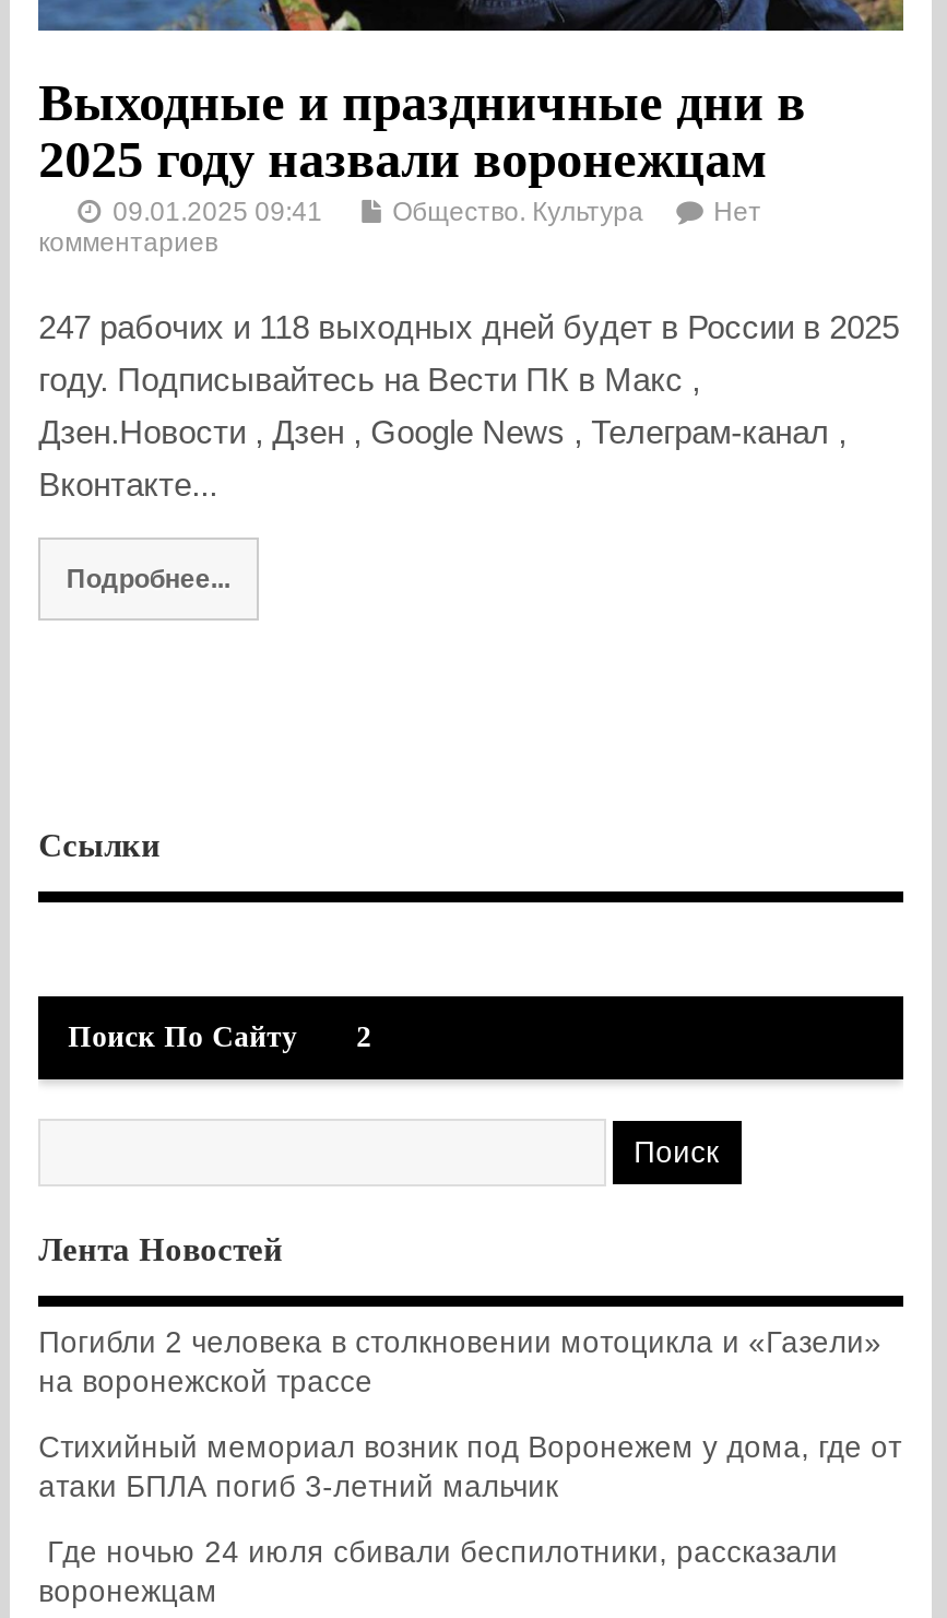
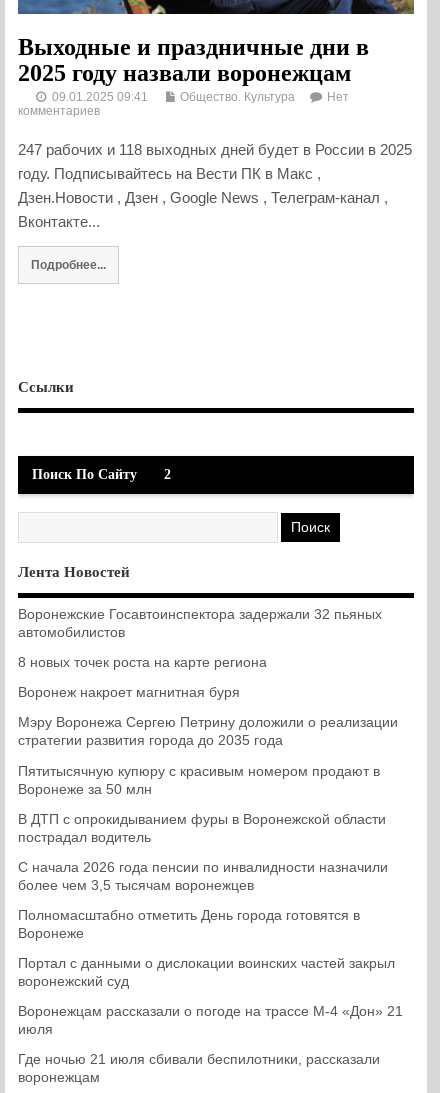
- Погибли 2 человека в столкновении мотоцикла и «Газели»
- на воронежской трассе
- Стихийный мемориал возник под Воронежем у дома, где от
- атаки БПЛА погиб 3-летний мальчик
- Где ночью 24 июля сбивали беспилотники, рассказали
+ Воронежские Госавтоинспектора задержали 32 пьяных
+ автомобилистов
+ 8 новых точек роста на карте региона
+ Воронеж накроет магнитная буря
+ Мэру Воронежа Сергею Петрину доложили о реализации
+ стратегии развития города до 2035 года
+ Пятитысячную купюру с красивым номером продают в
+ Воронеже за 50 млн
+ В ДТП с опрокидыванием фуры в Воронежской области
+ пострадал водитель
+ С начала 2026 года пенсии по инвалидности назначили
+ более чем 3,5 тысячам воронежцев
+ Полномасштабно отметить День города готовятся в
+ Воронеже
+ Портал с данными о дислокации воинских частей закрыл
+ воронежский суд
+ Воронежцам рассказали о погоде на трассе М-4 «Дон» 21
+ июля
+ Где ночью 21 июля сбивали беспилотники, рассказали
